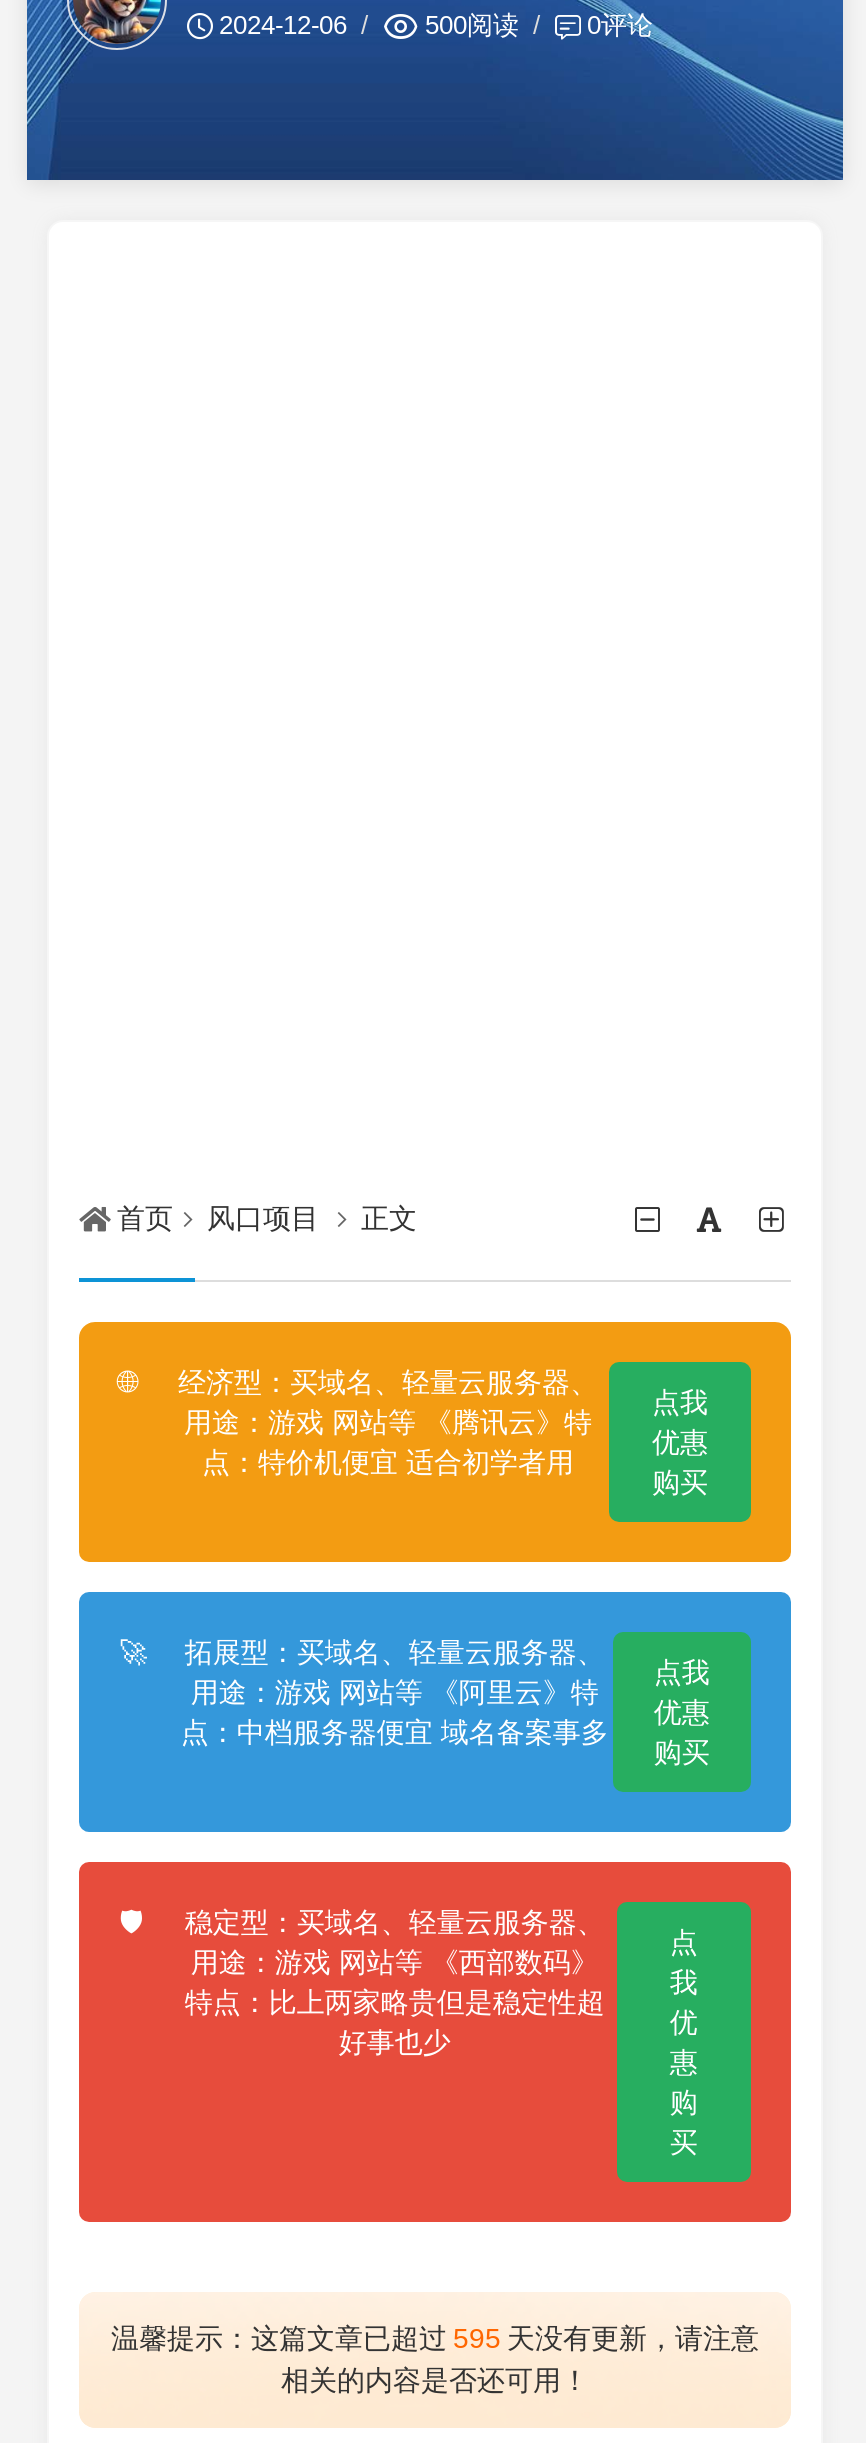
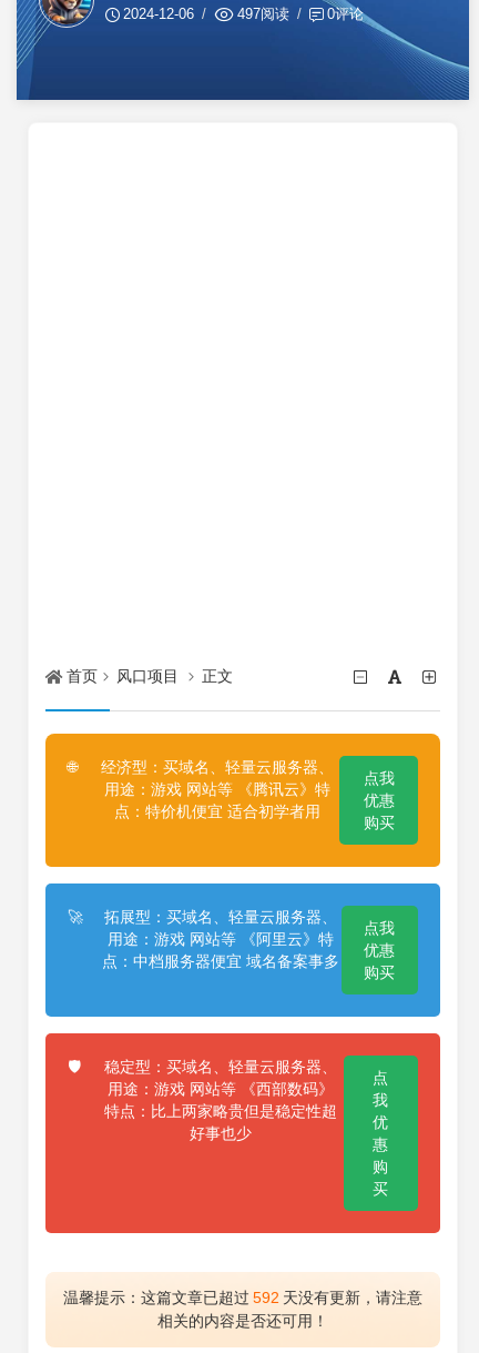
- 500阅读
+ 497阅读

- 温馨提示：这篇文章已超过 595 天没有更新，请注意
+ 温馨提示：这篇文章已超过 592 天没有更新，请注意
